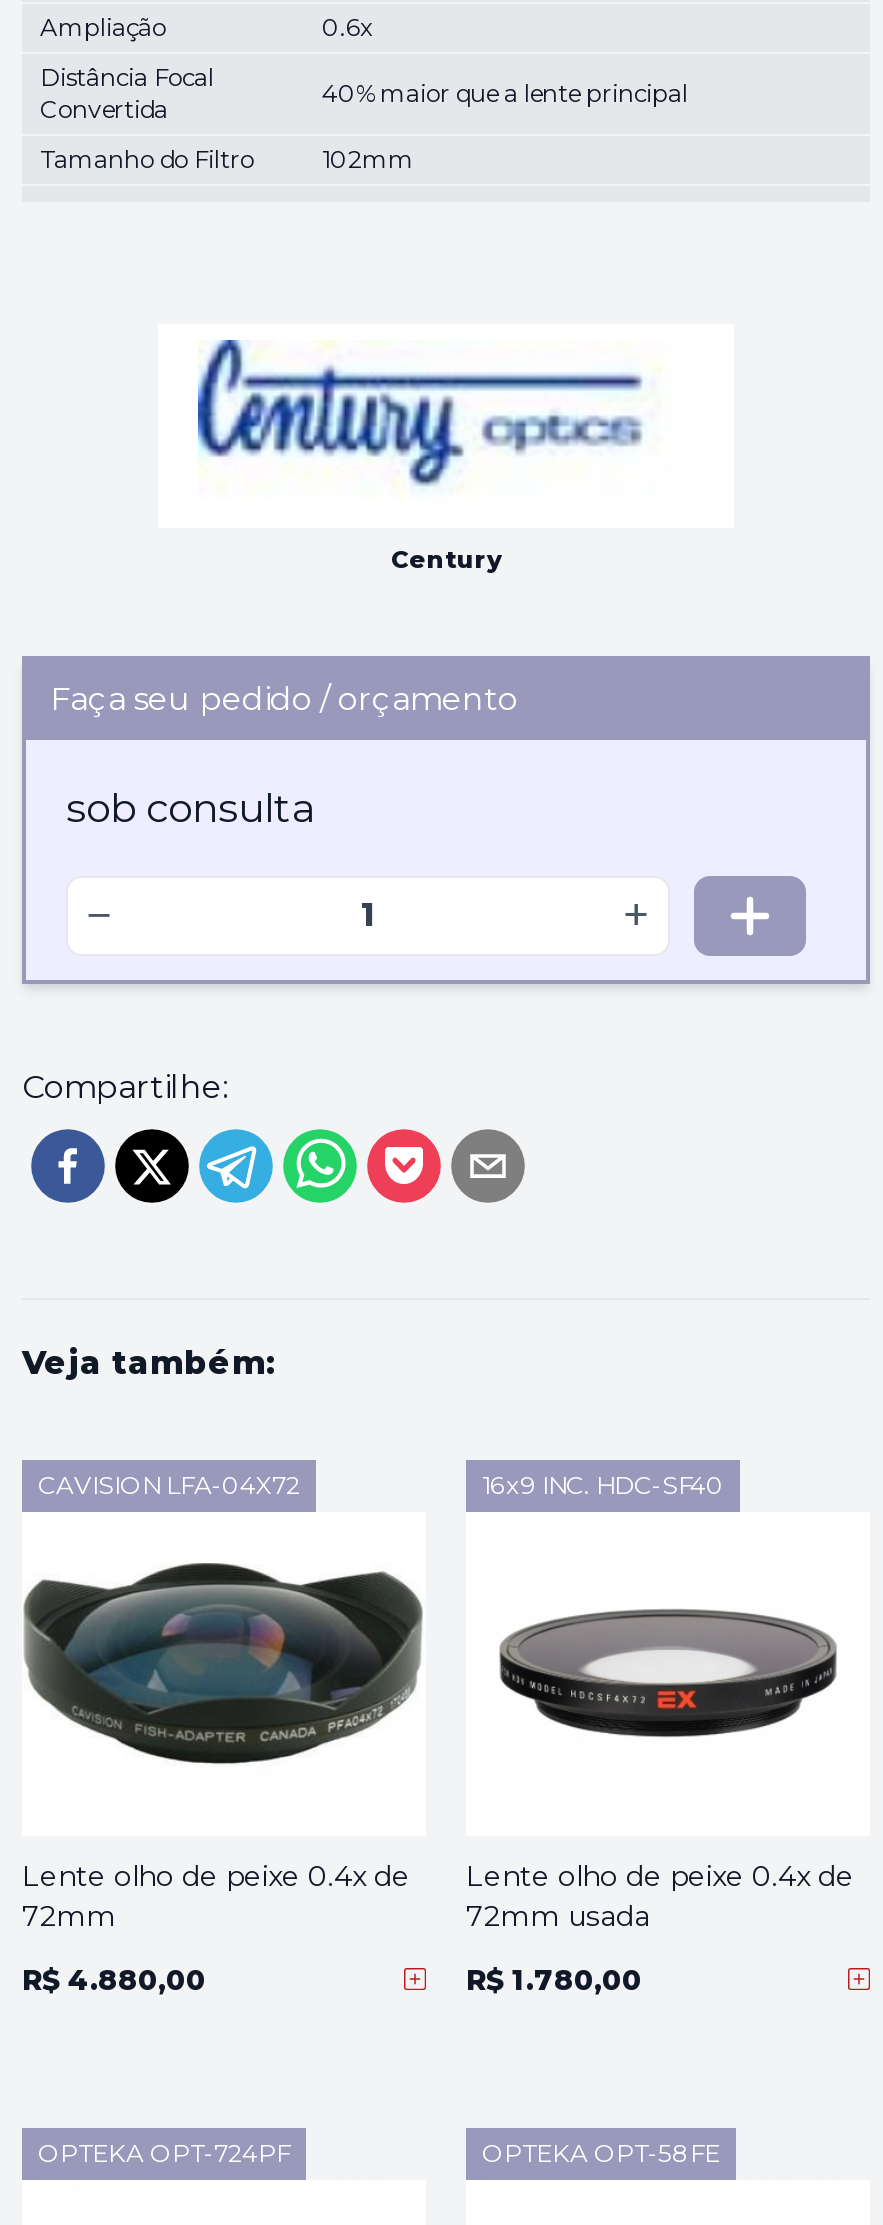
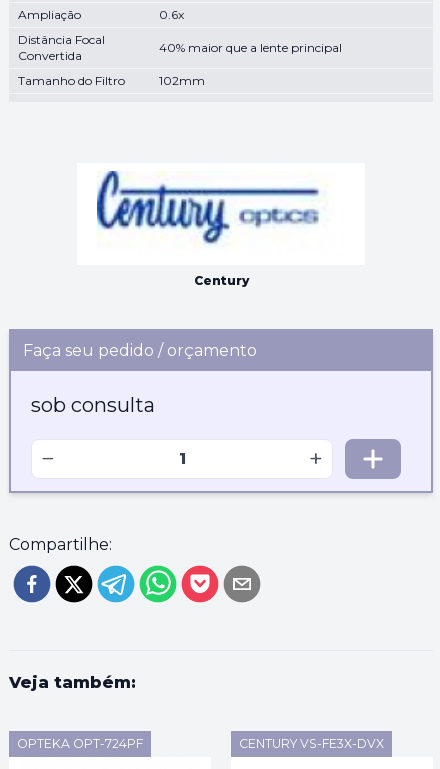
- CAVISION LFA-04X72

- 16x9 INC. HDC-SF40

- [image]

- [image]

- Lente olho de peixe 0.4x de
- 72mm
- R$ 4.880,00

- Lente olho de peixe 0.4x de
- 72mm usada
- R$ 1.780,00

- OPTEKA OPT-58FE
+ CENTURY VS-FE3X-DVX
